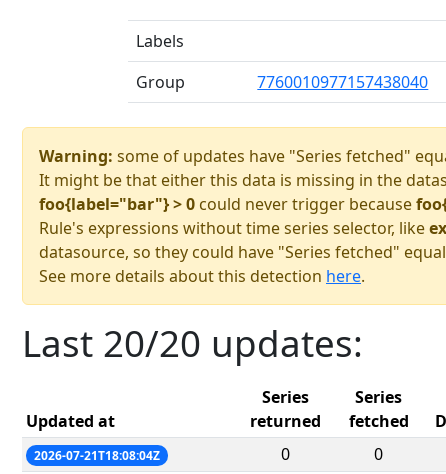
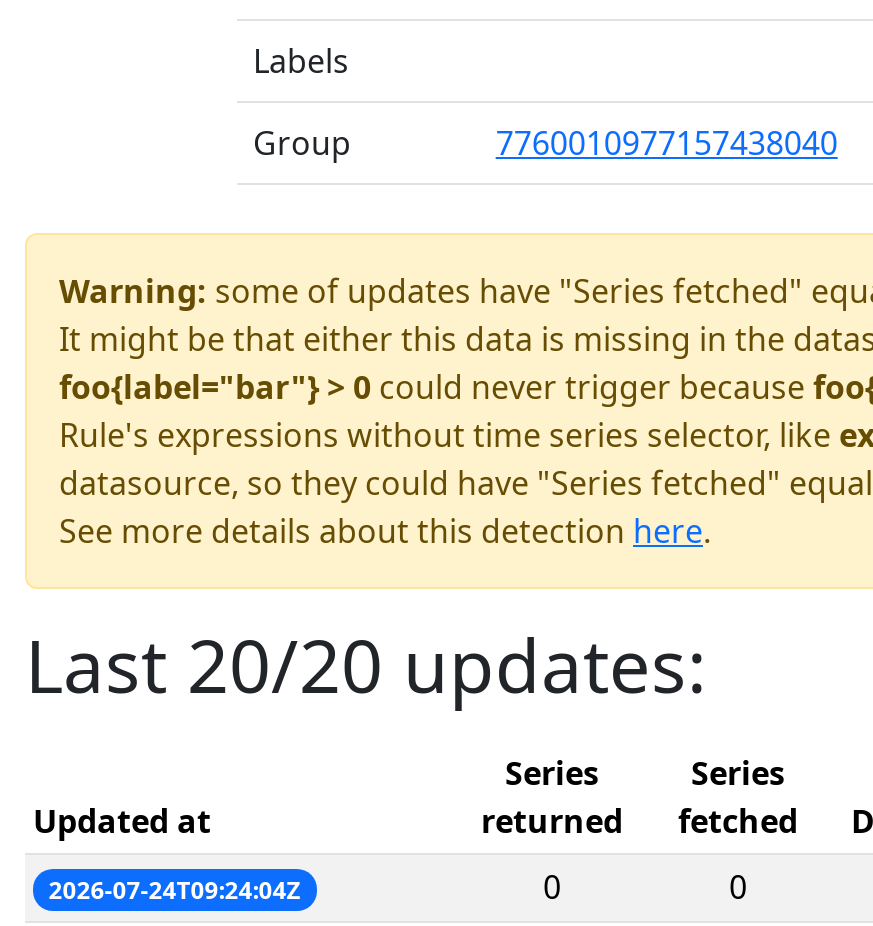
- 2026-07-21T18:08:04Z
+ 2026-07-24T09:24:04Z
